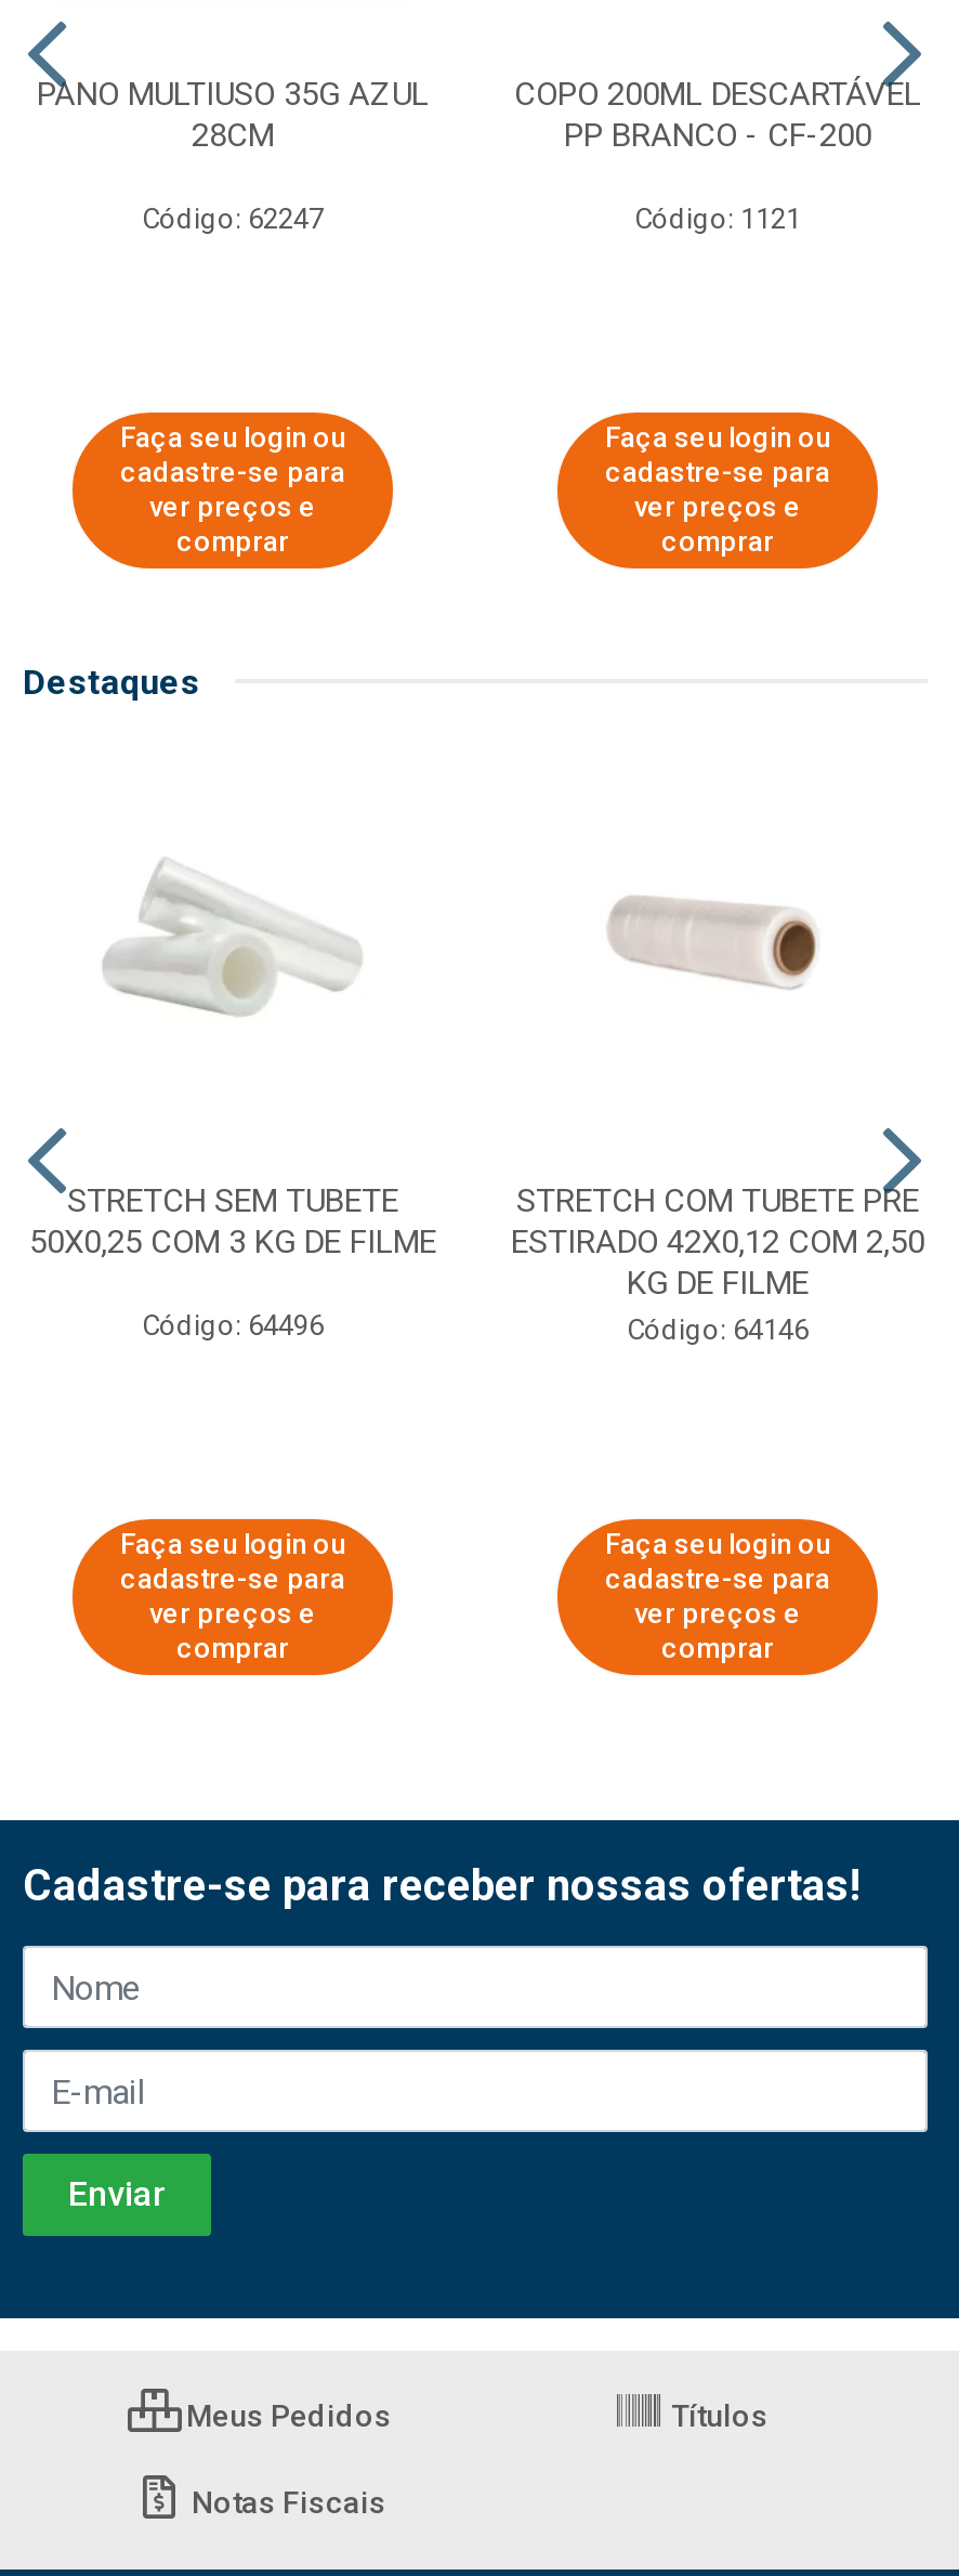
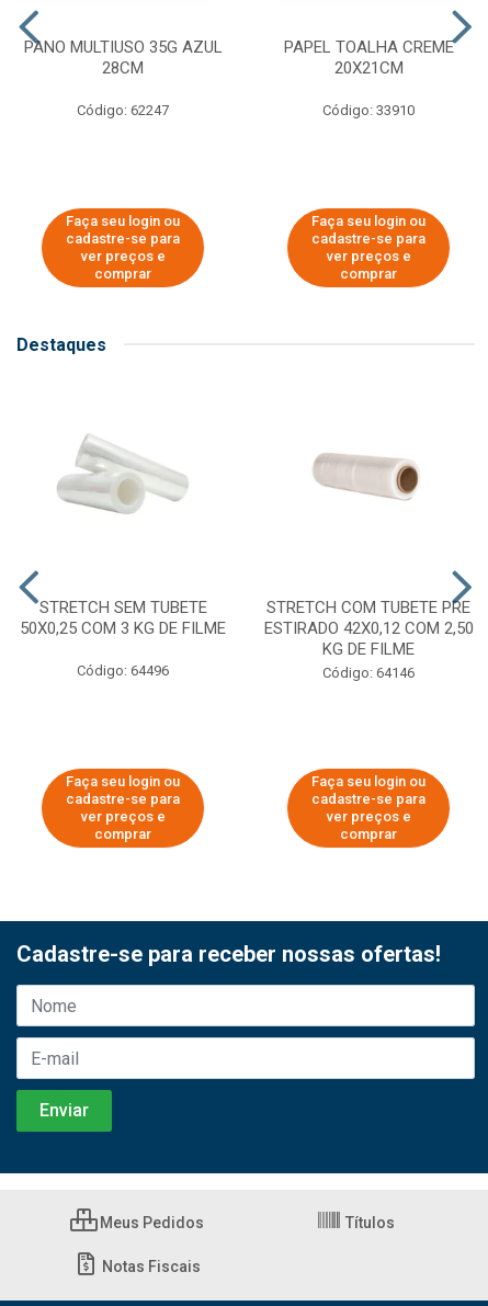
- COPO 200ML DESCARTÁVEL
- PP BRANCO - CF-200
+ PAPEL TOALHA CREME
+ 20X21CM

- Código: 1121
+ Código: 33910
